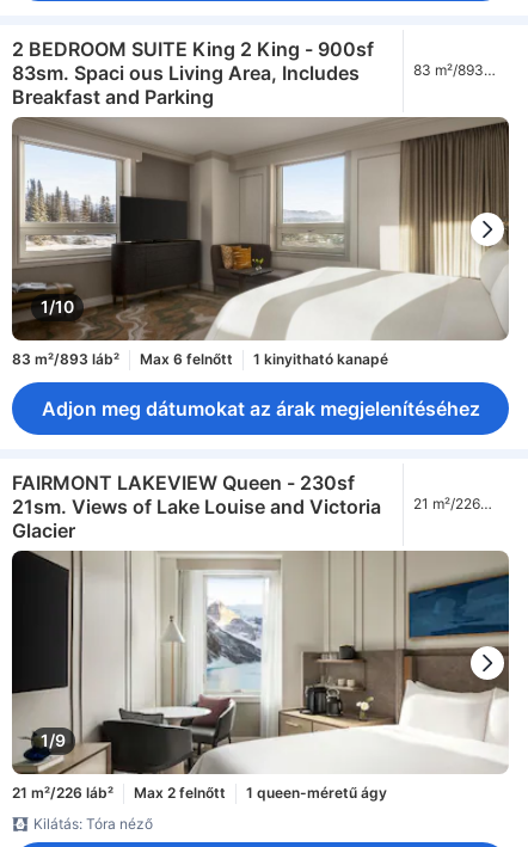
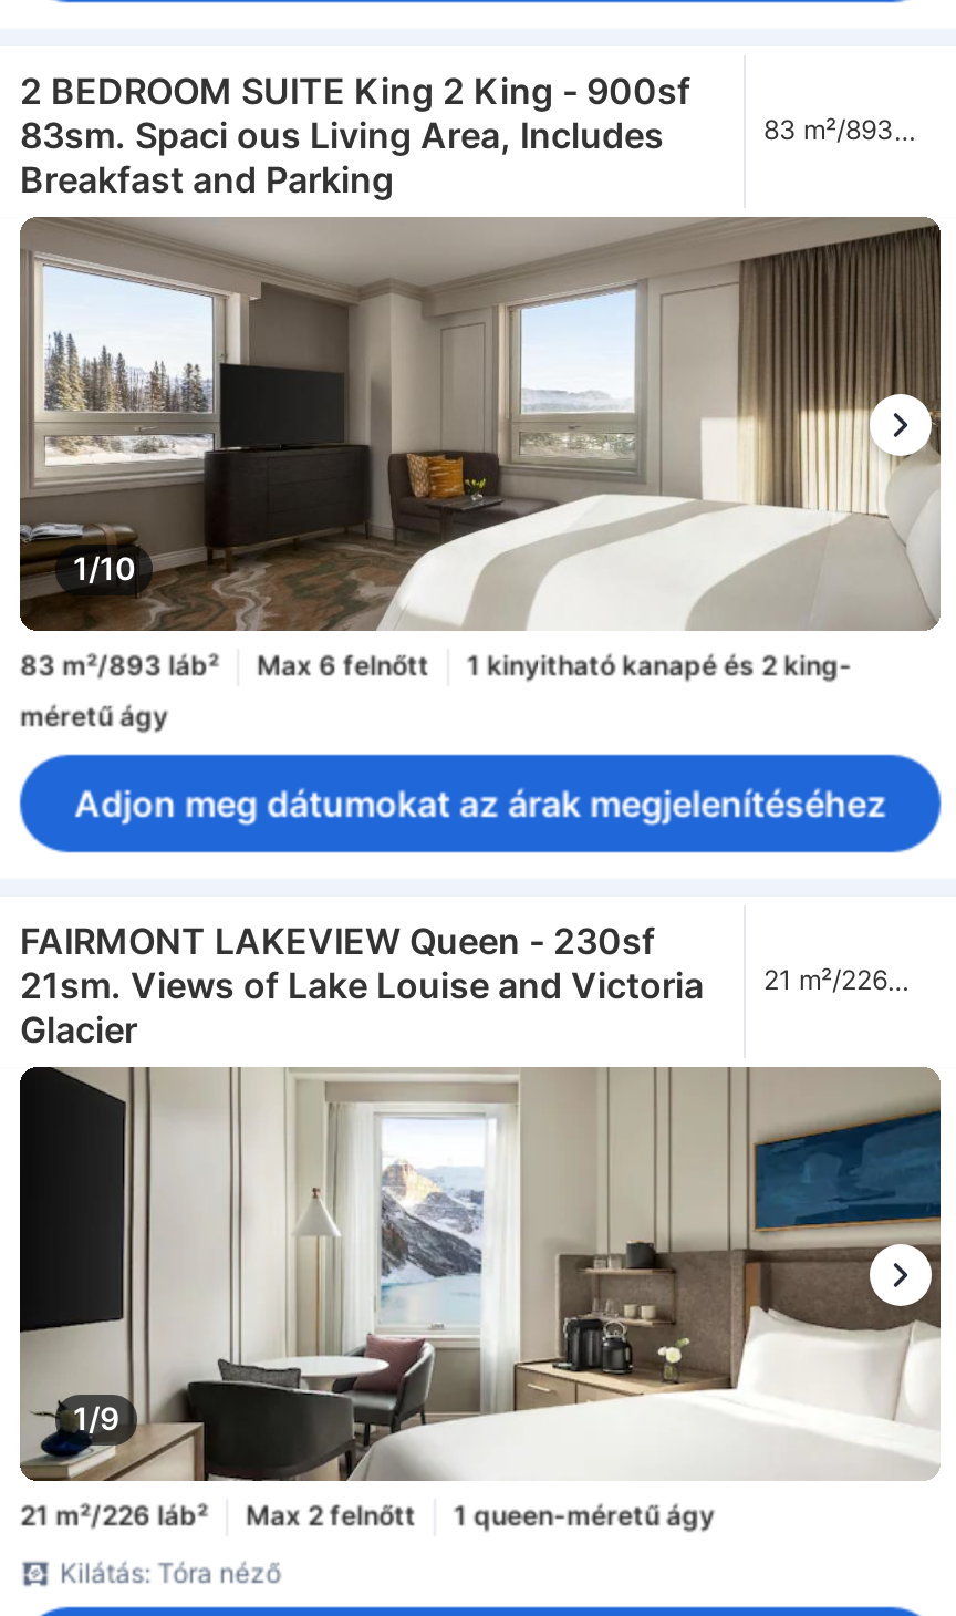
- 1 kinyitható kanapé
+ 1 kinyitható kanapé és 2 king-
+ méretű ágy
